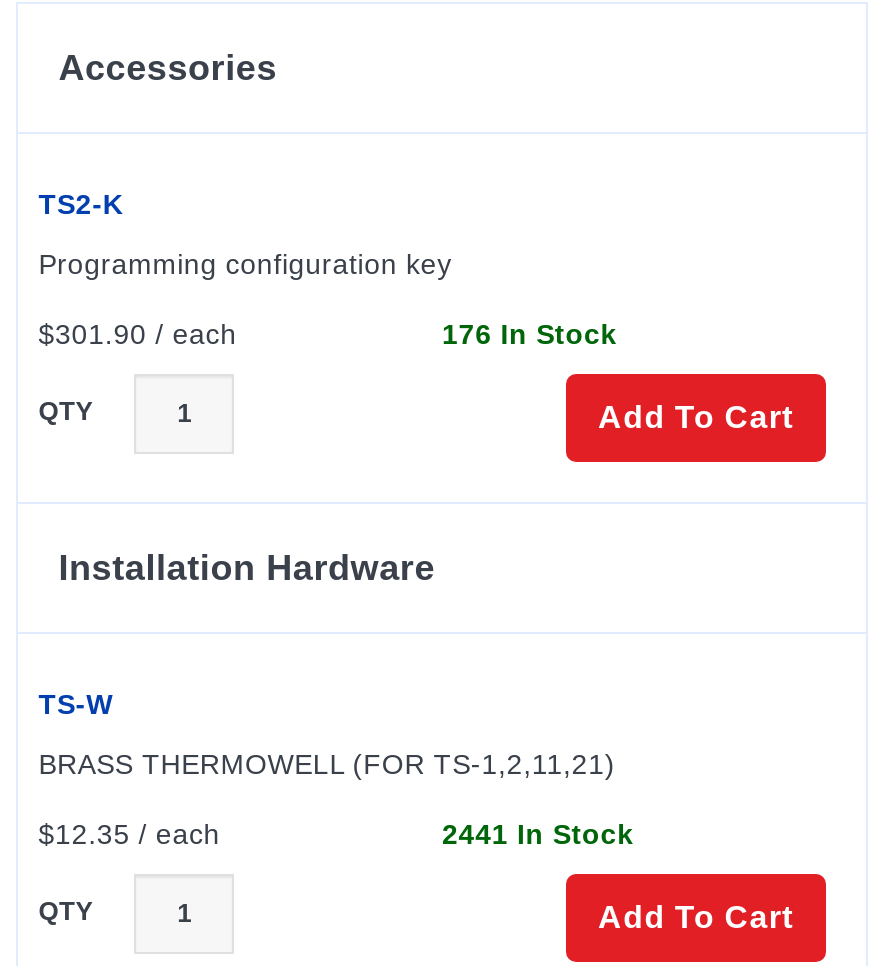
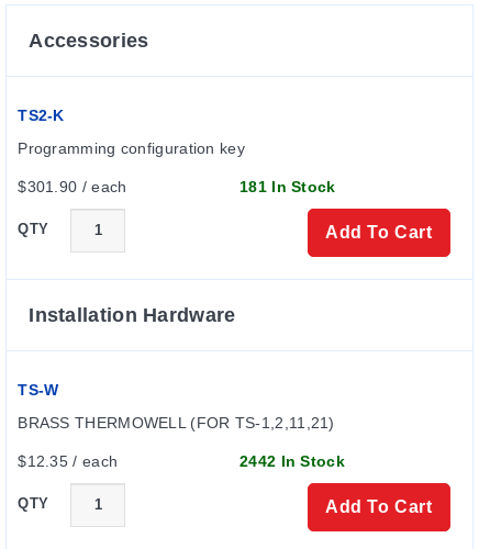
- 176 In Stock
+ 181 In Stock

- 2441 In Stock
+ 2442 In Stock
